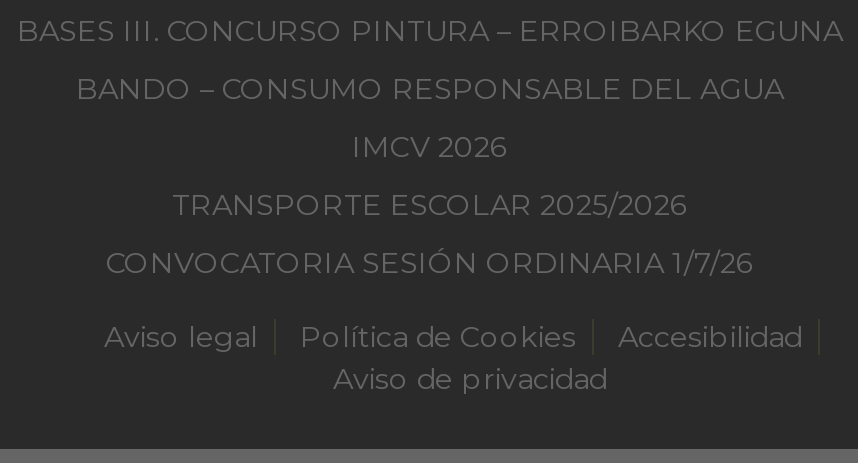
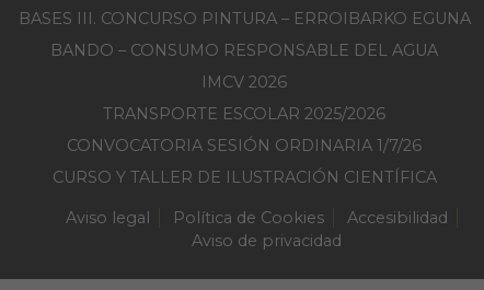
+ CURSO Y TALLER DE ILUSTRACIÓN CIENTÍFICA
